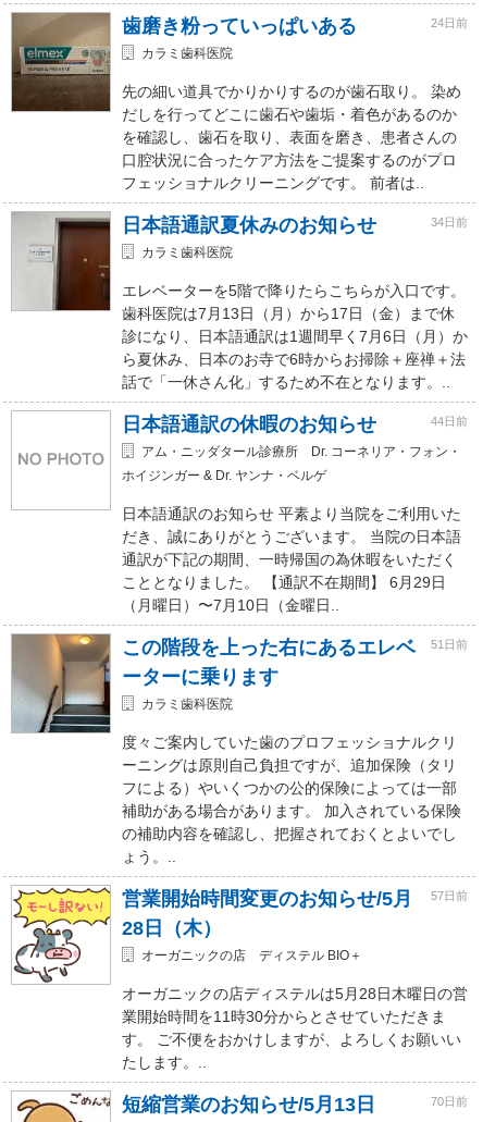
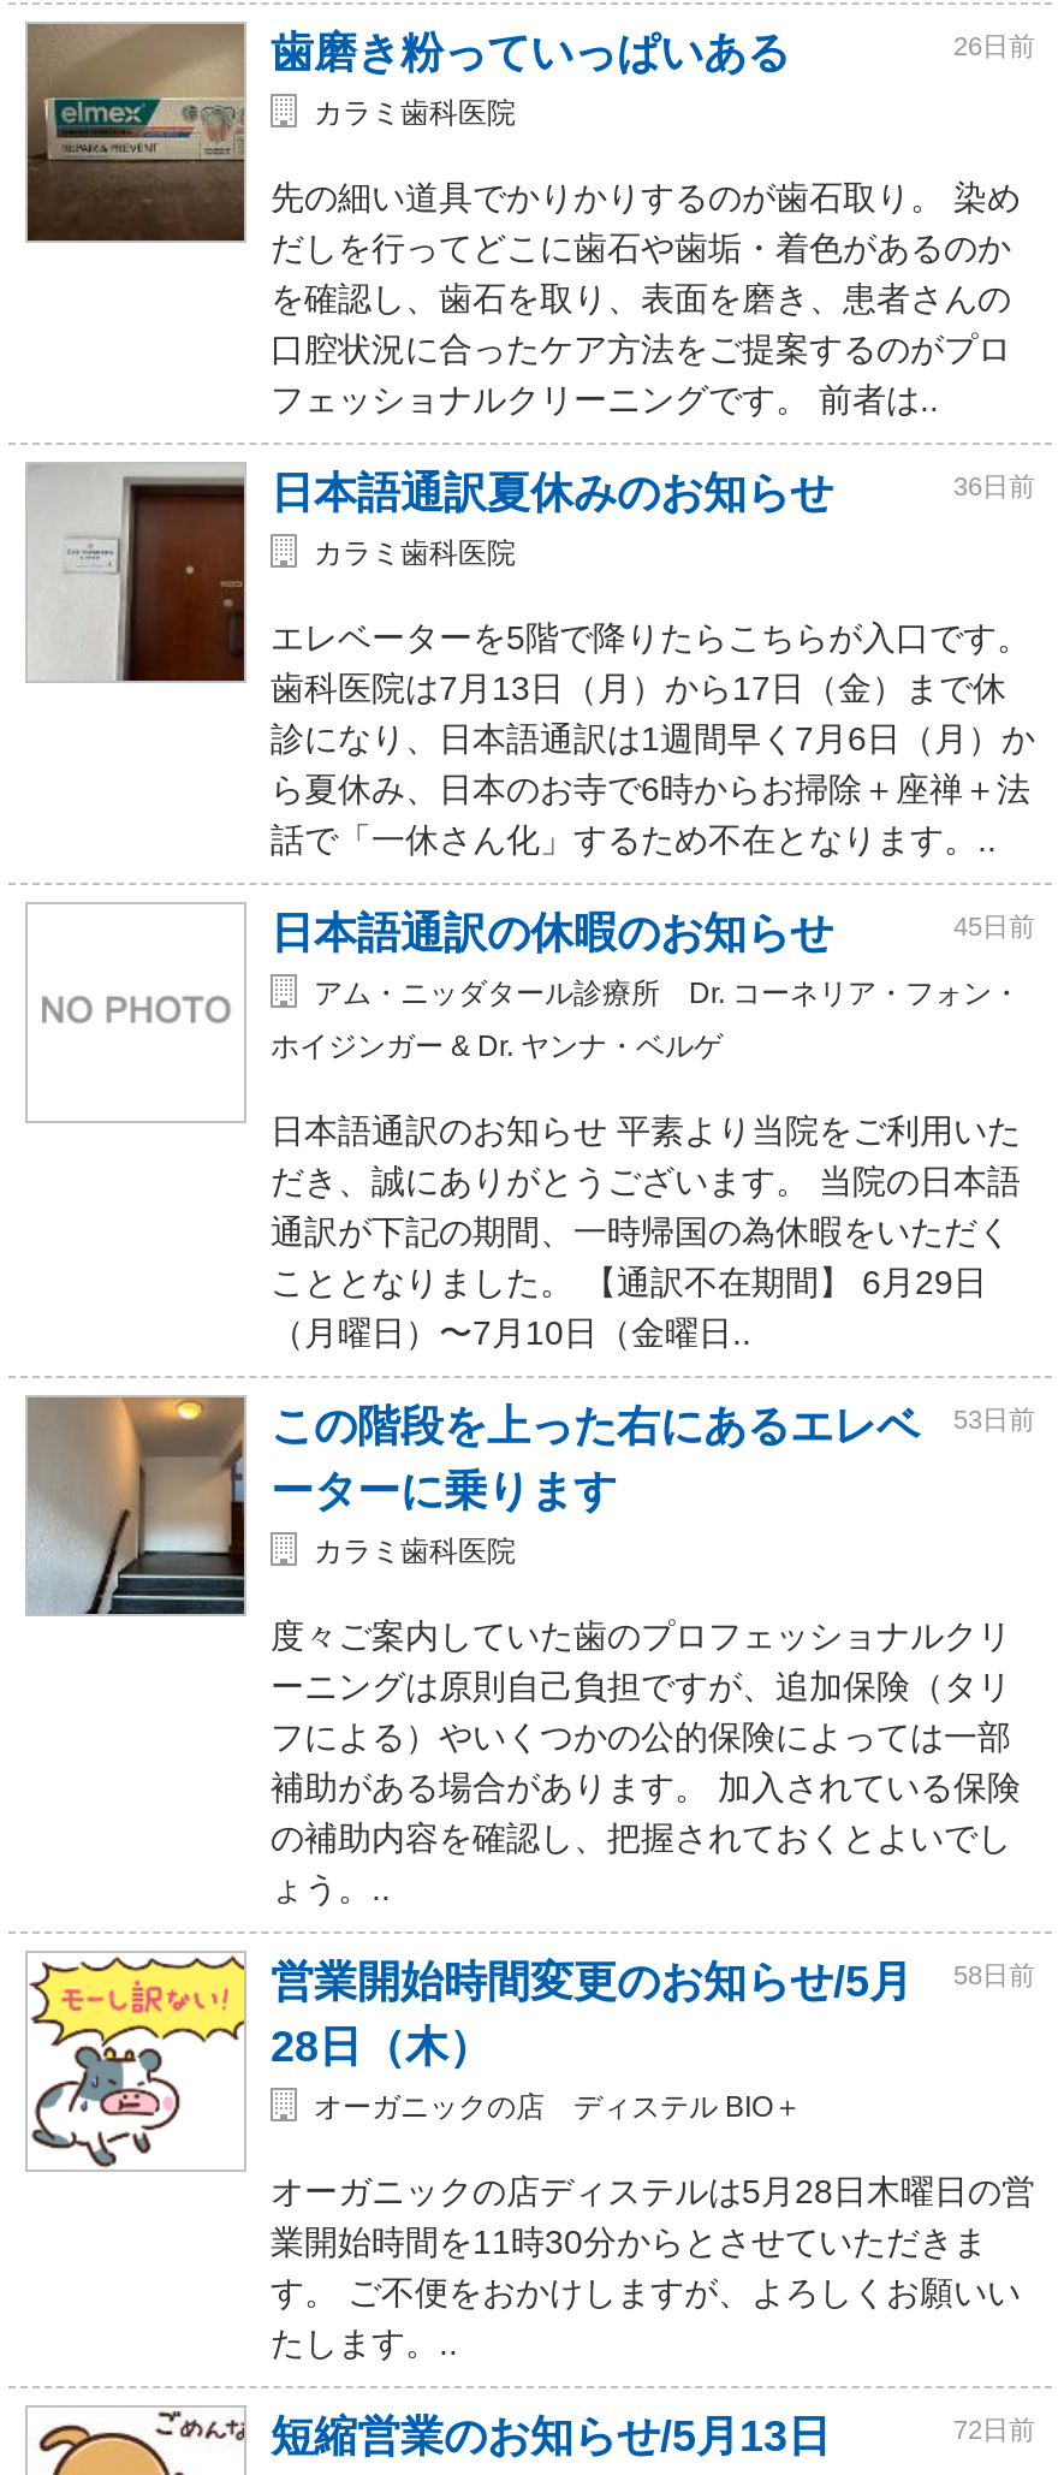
- 24日前
+ 26日前

- 34日前
+ 36日前

- 44日前
+ 45日前

- この階段を上った右にあるエレベ 51日前
+ この階段を上った右にあるエレベ 53日前

- 営業開始時間変更のお知らせ/5月 57日前
+ 営業開始時間変更のお知らせ/5月 58日前

- 70日前
+ 72日前
